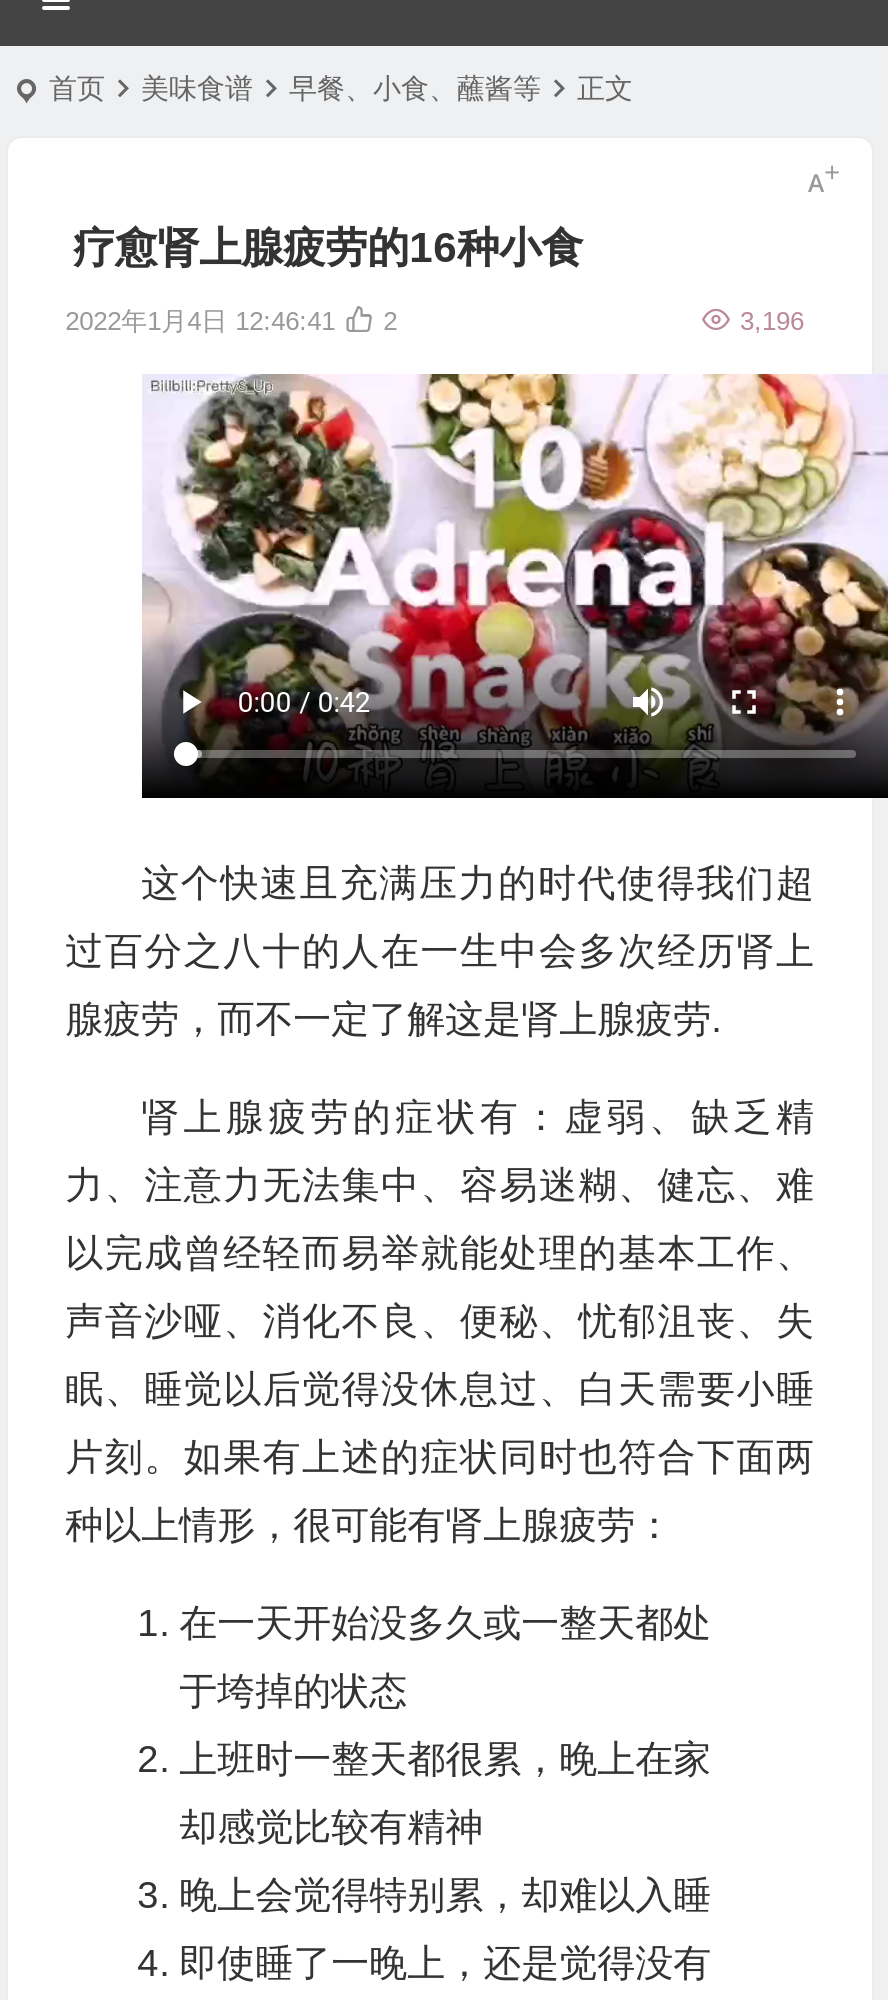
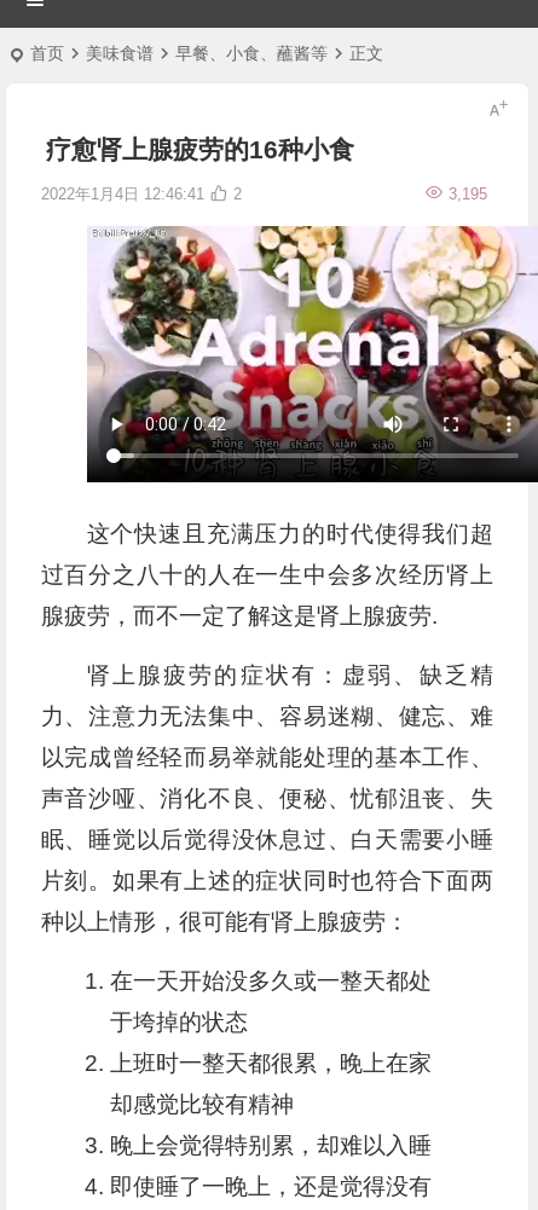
- 3,196
+ 3,195
